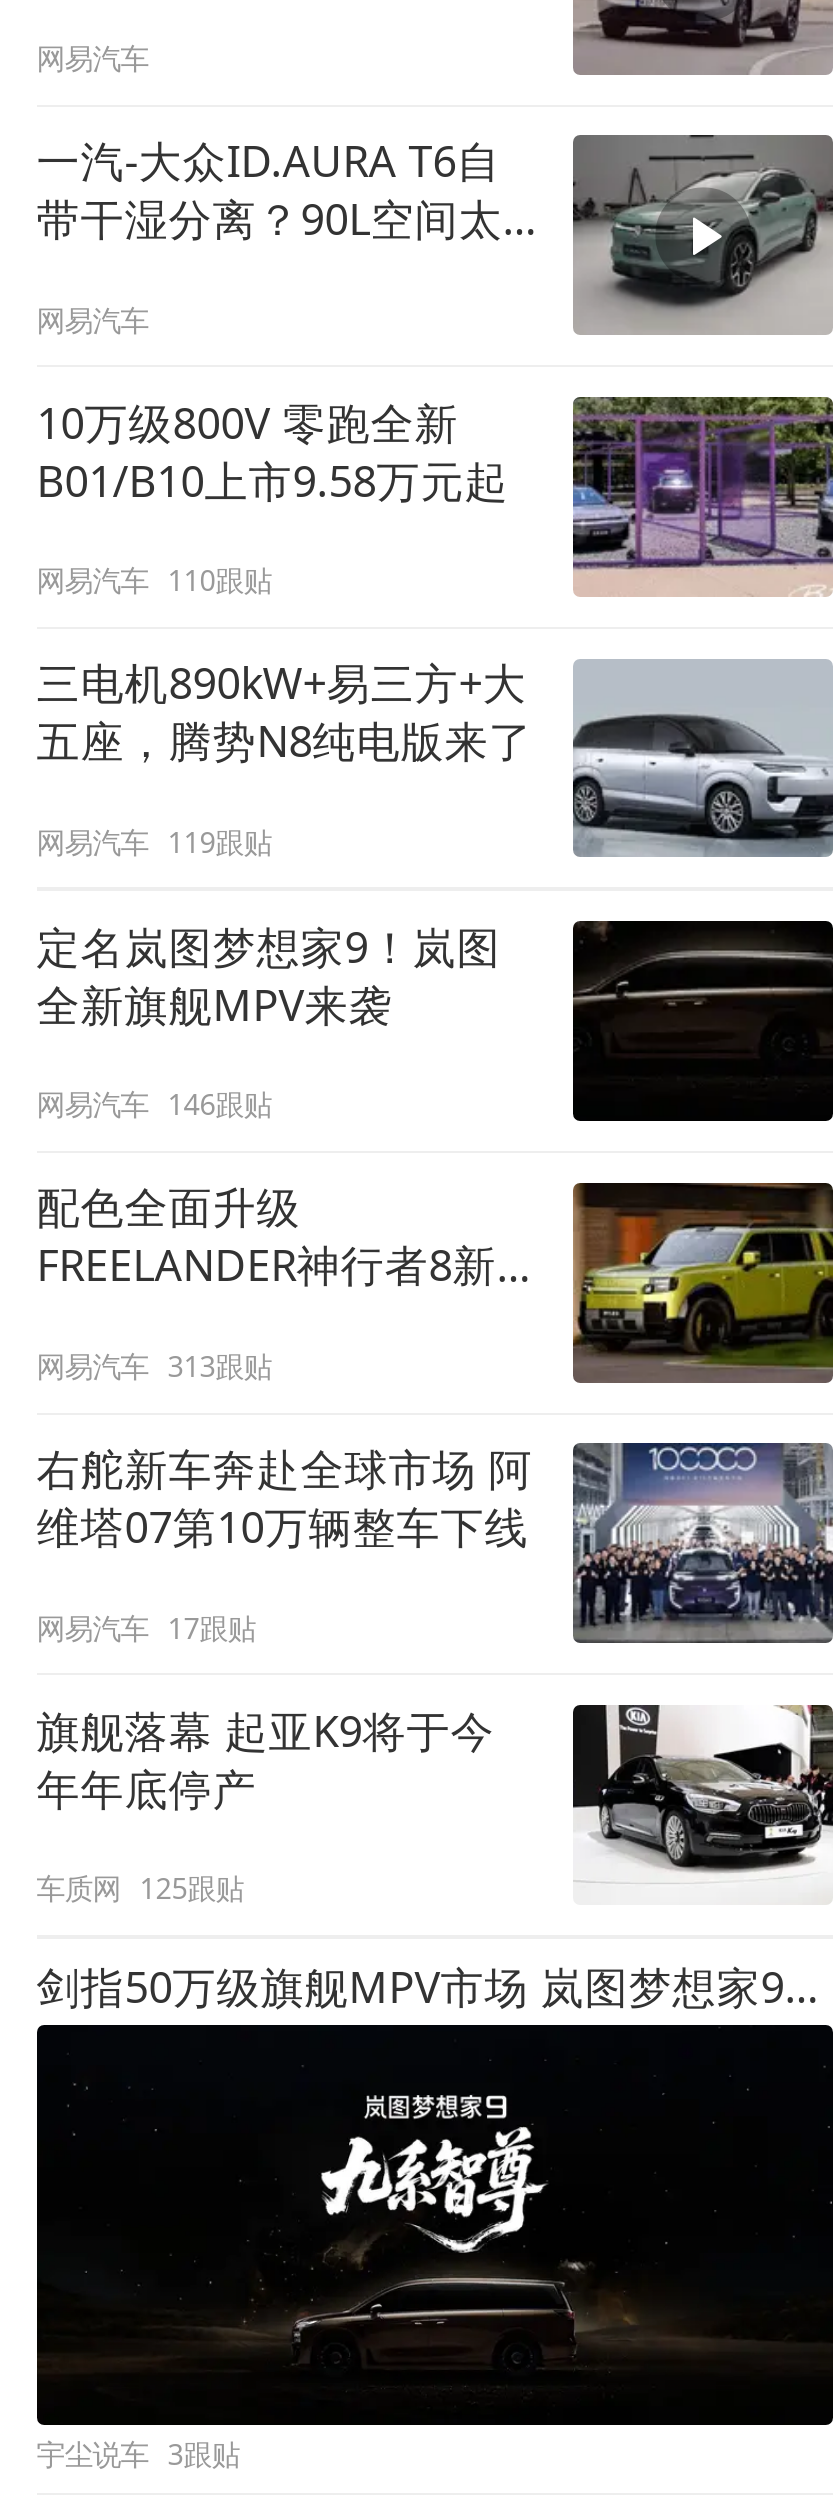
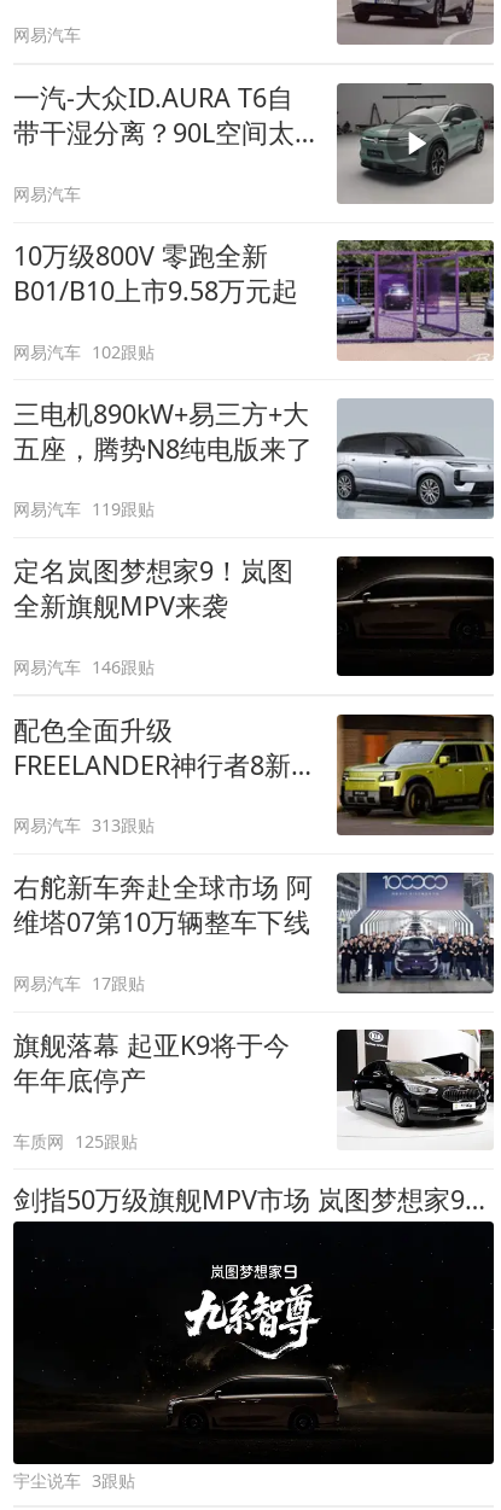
- 网易汽车 110跟贴
+ 网易汽车 102跟贴
